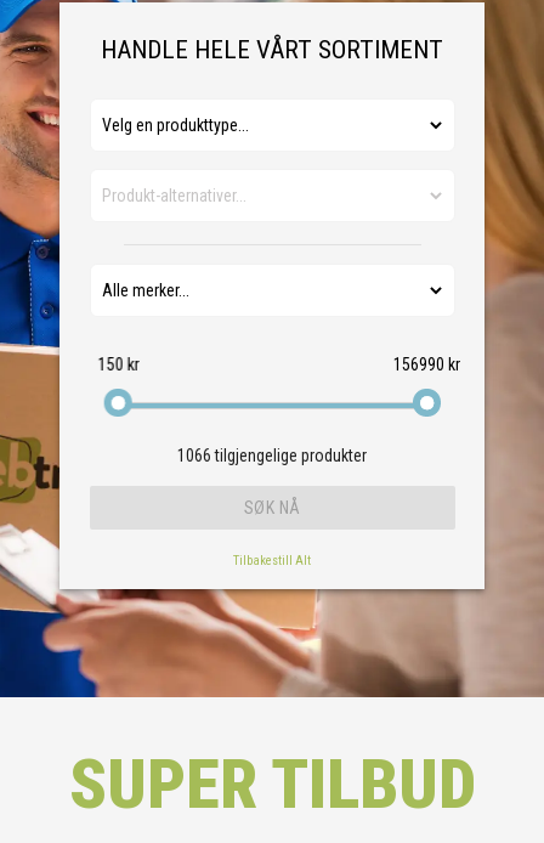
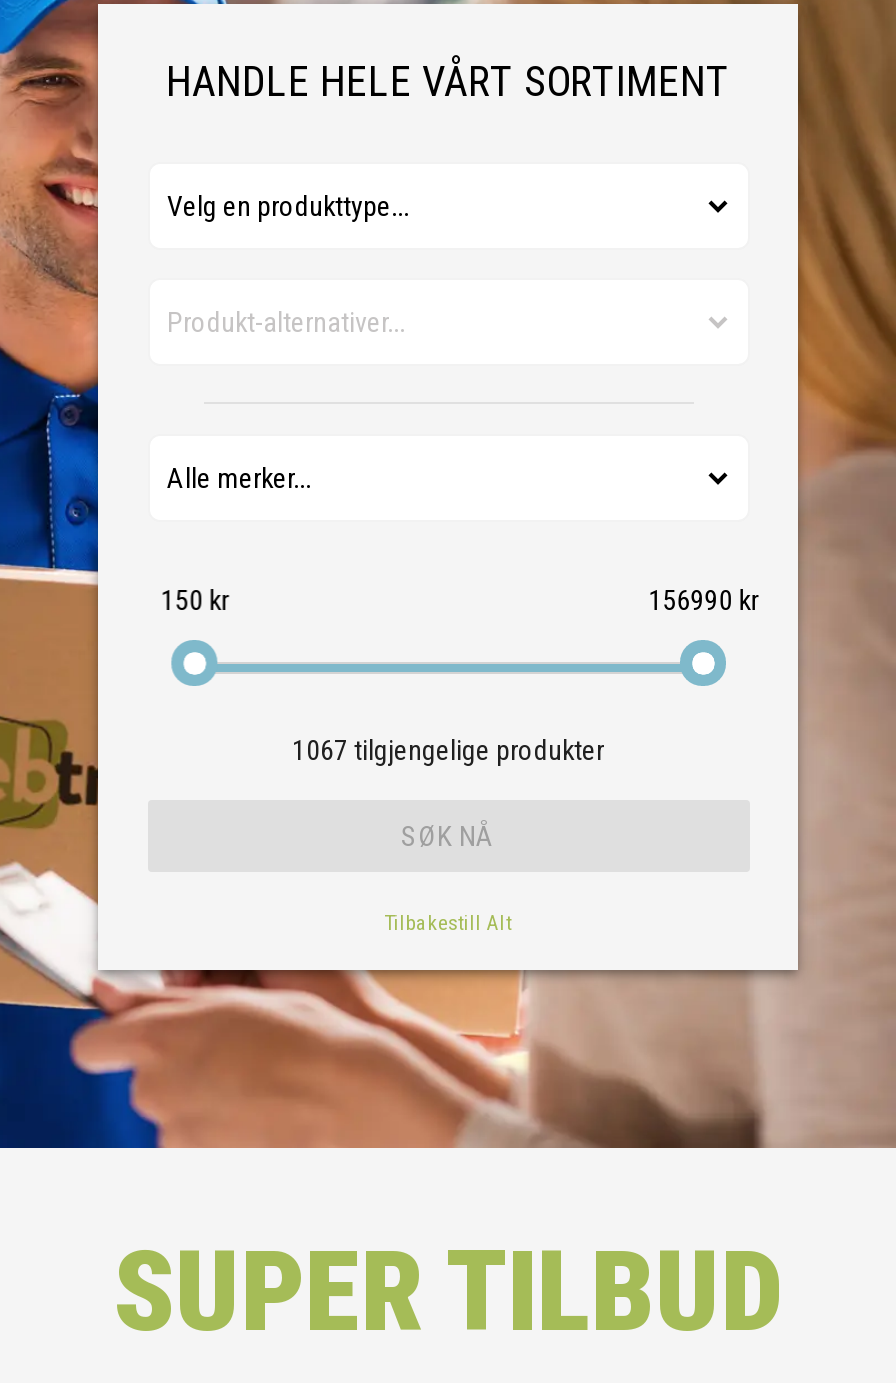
- 1066 tilgjengelige produkter
+ 1067 tilgjengelige produkter
